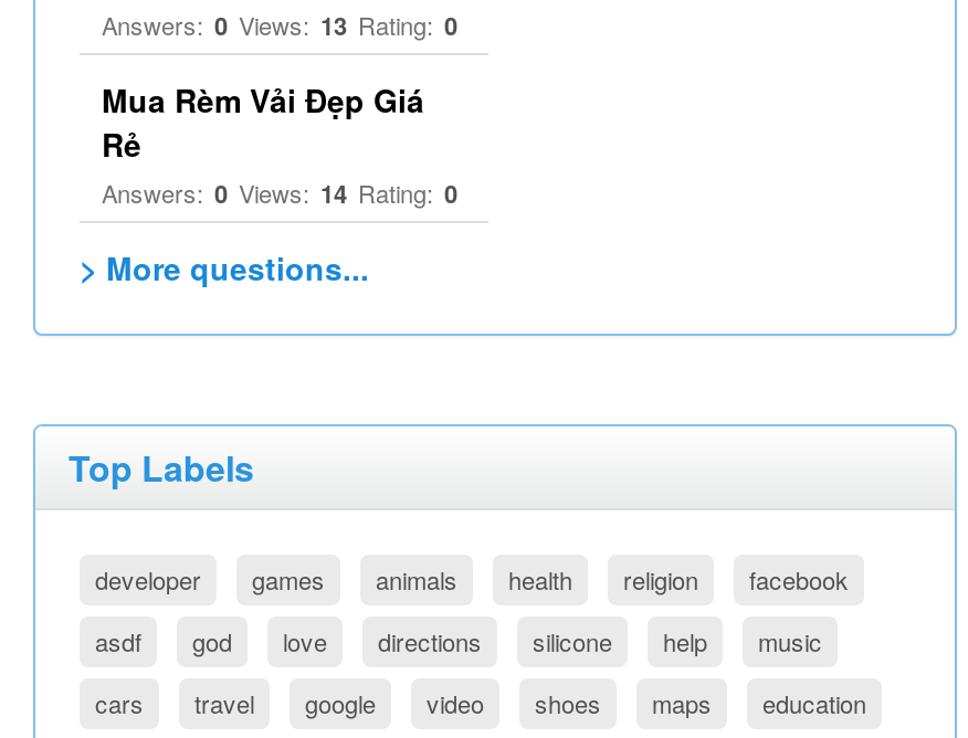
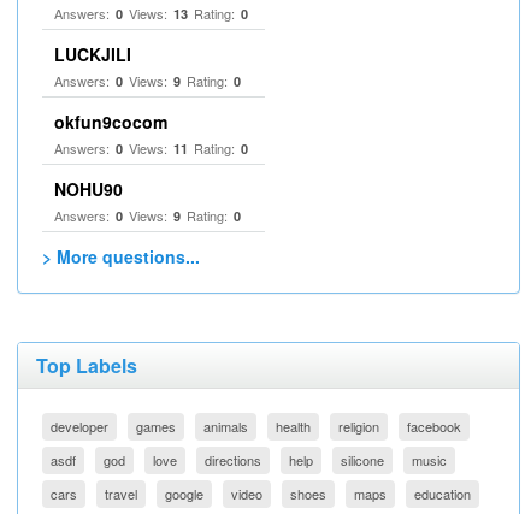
- Mua Rèm Vải Đẹp Giá
- Rẻ
- Answers: 0 Views: 14 Rating: 0
+ LUCKJILI
+ Answers: 0 Views: 9 Rating: 0
+ okfun9cocom
+ Answers: 0 Views: 11 Rating: 0
+ NOHU90
+ Answers: 0 Views: 9 Rating: 0

moved down: silicone
